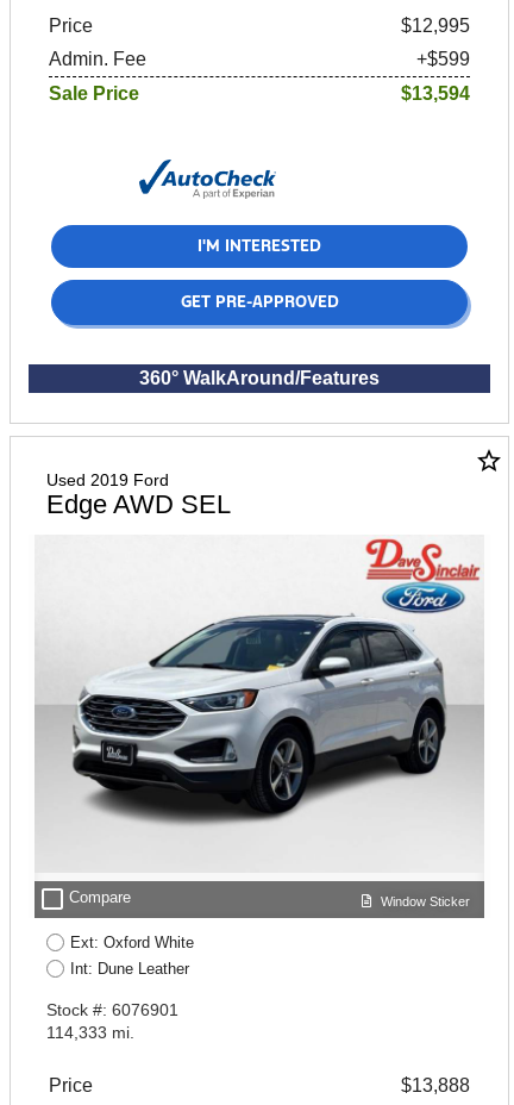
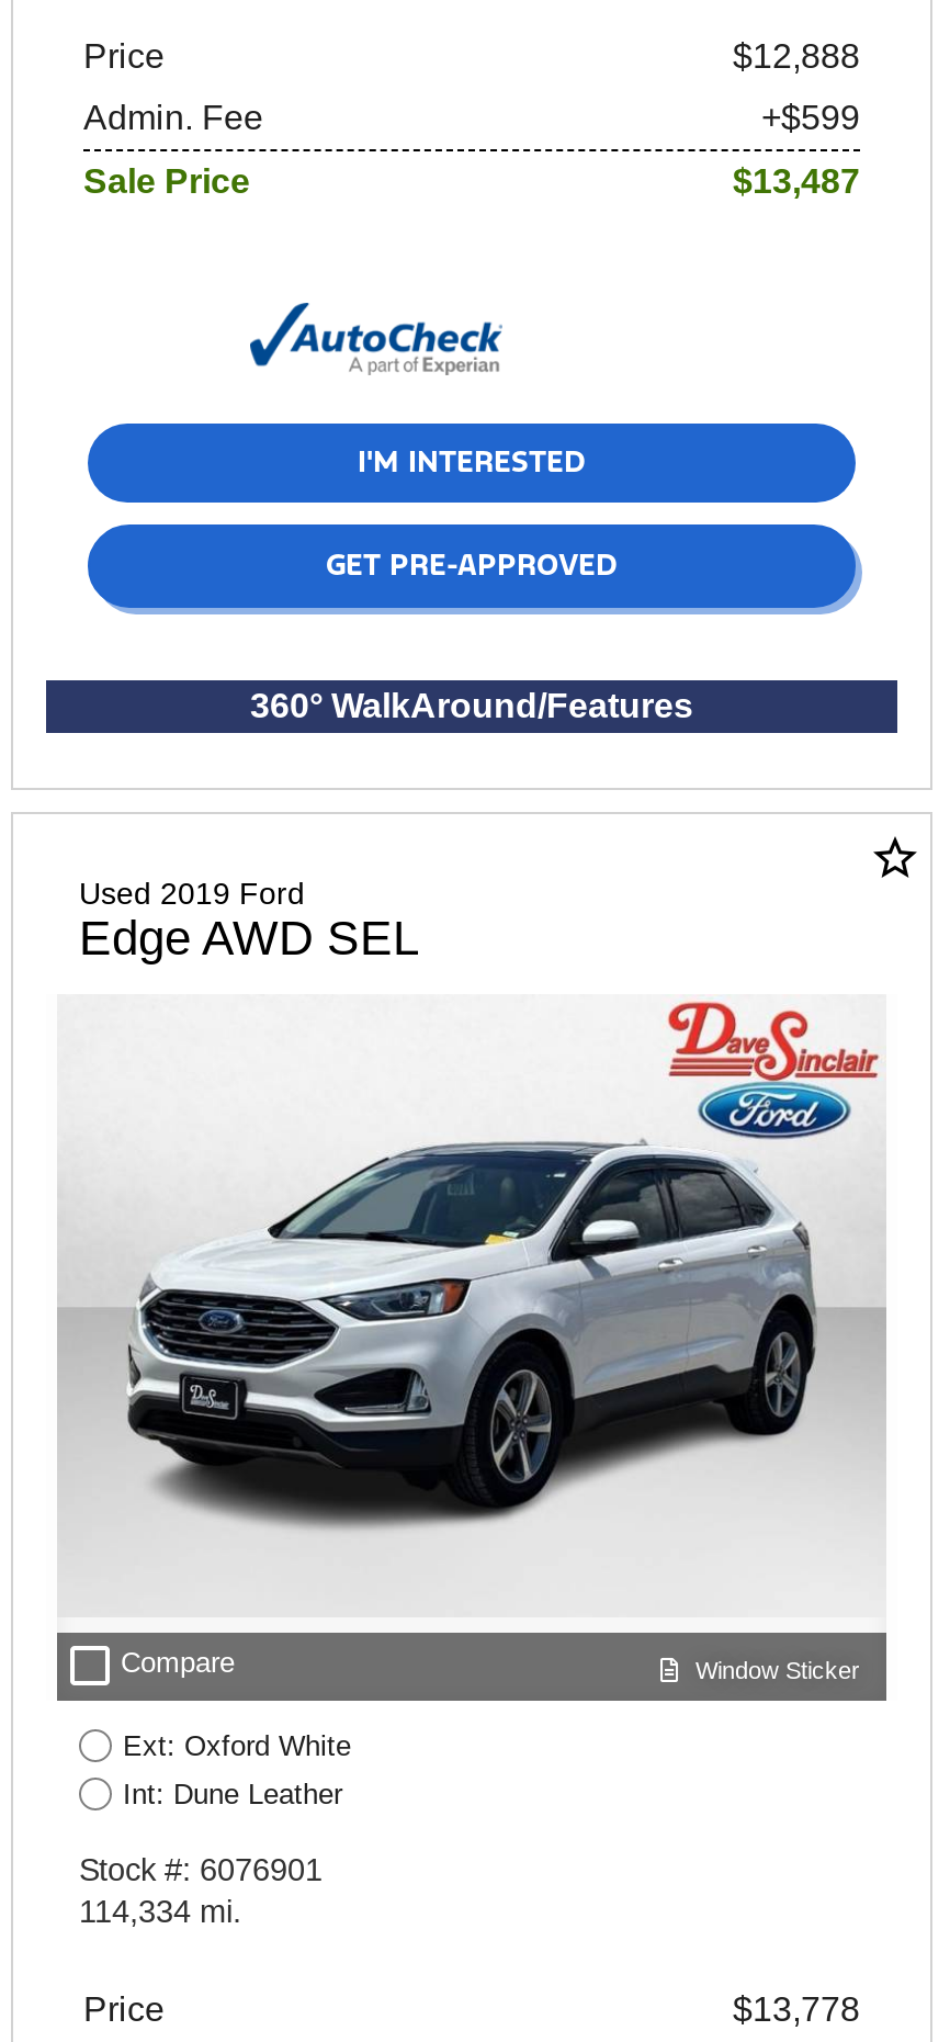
- $12,995
+ $12,888

- $13,594
+ $13,487

- 114,333 mi.
+ 114,334 mi.

- $13,888
+ $13,778
